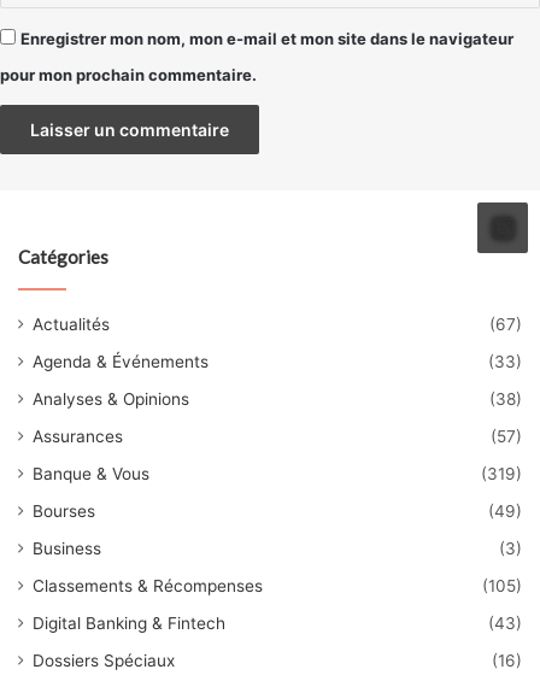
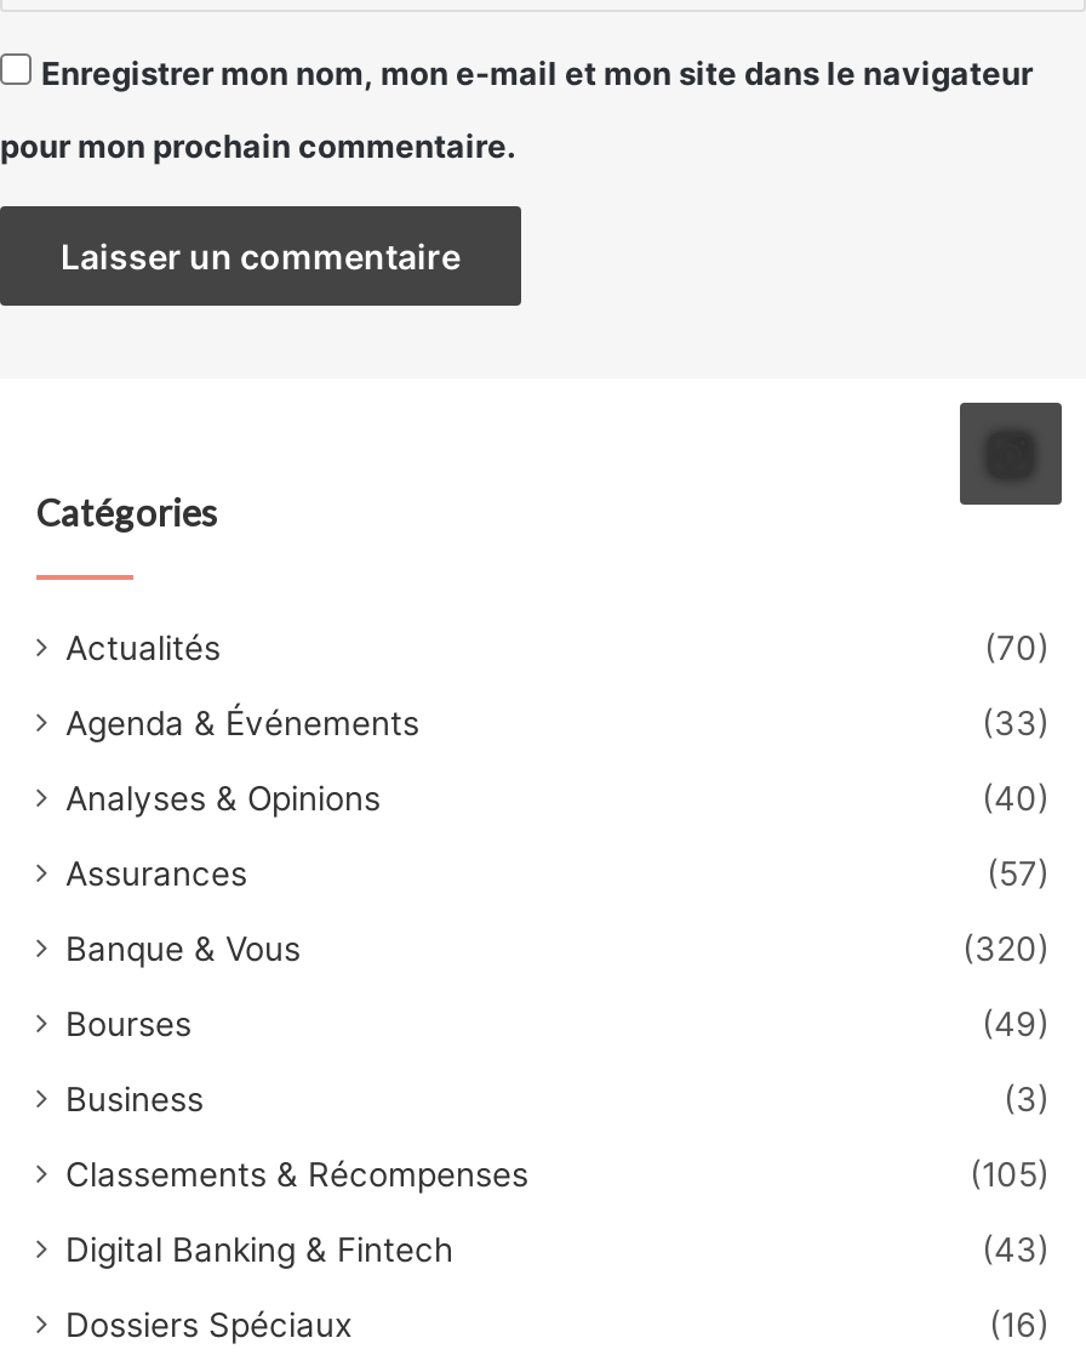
- (67)
+ (70)

- (38)
+ (40)

- (319)
+ (320)
